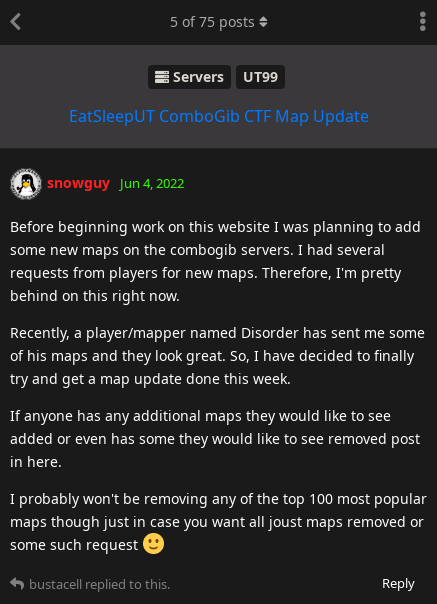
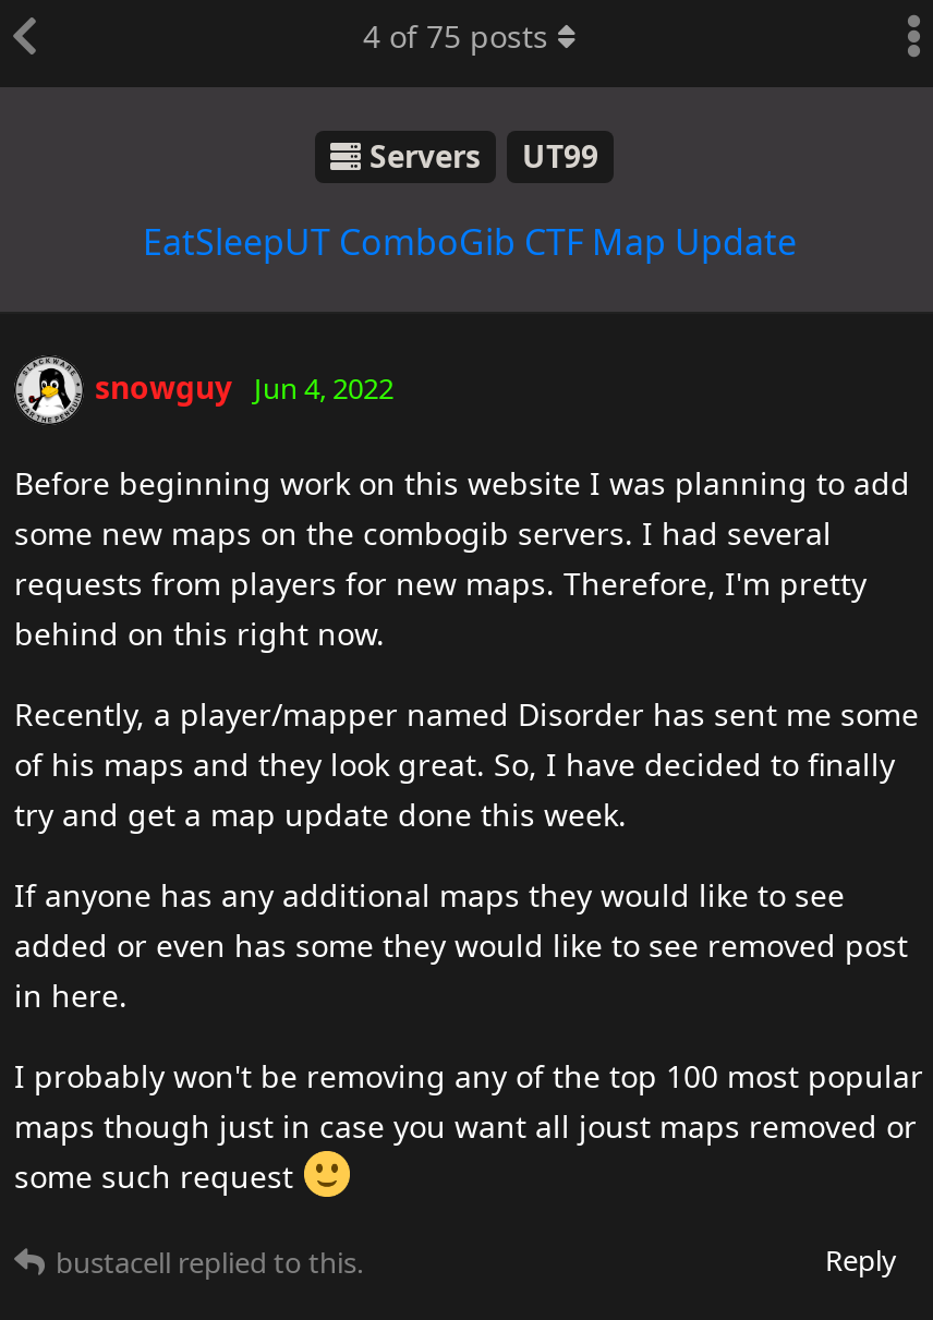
- 5 of 75 posts
+ 4 of 75 posts
